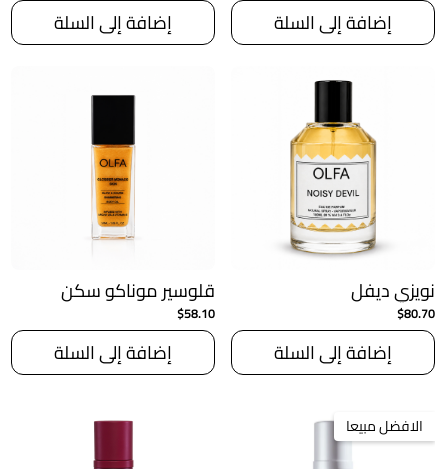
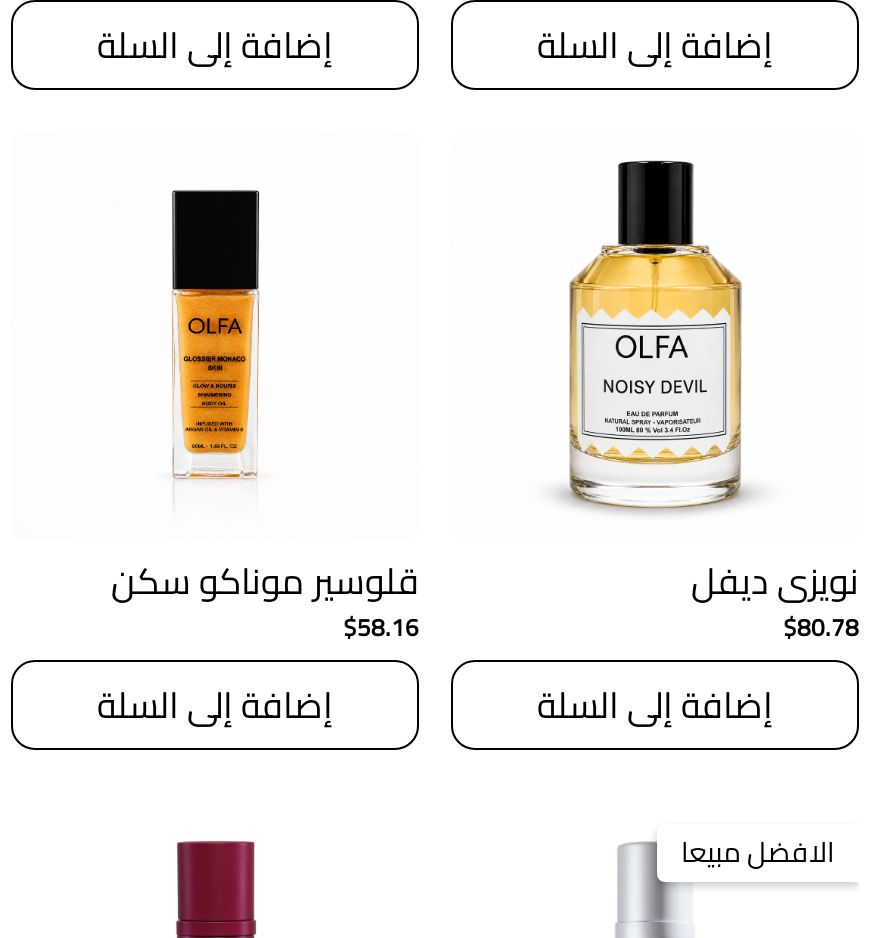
- $58.10
+ $58.16

- $80.70
+ $80.78
